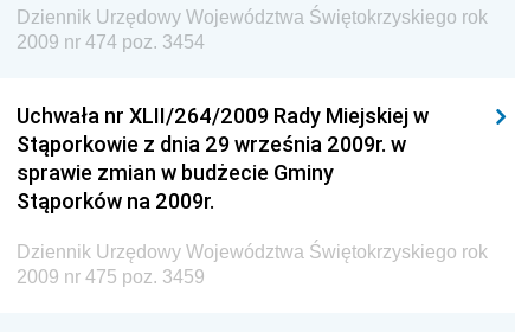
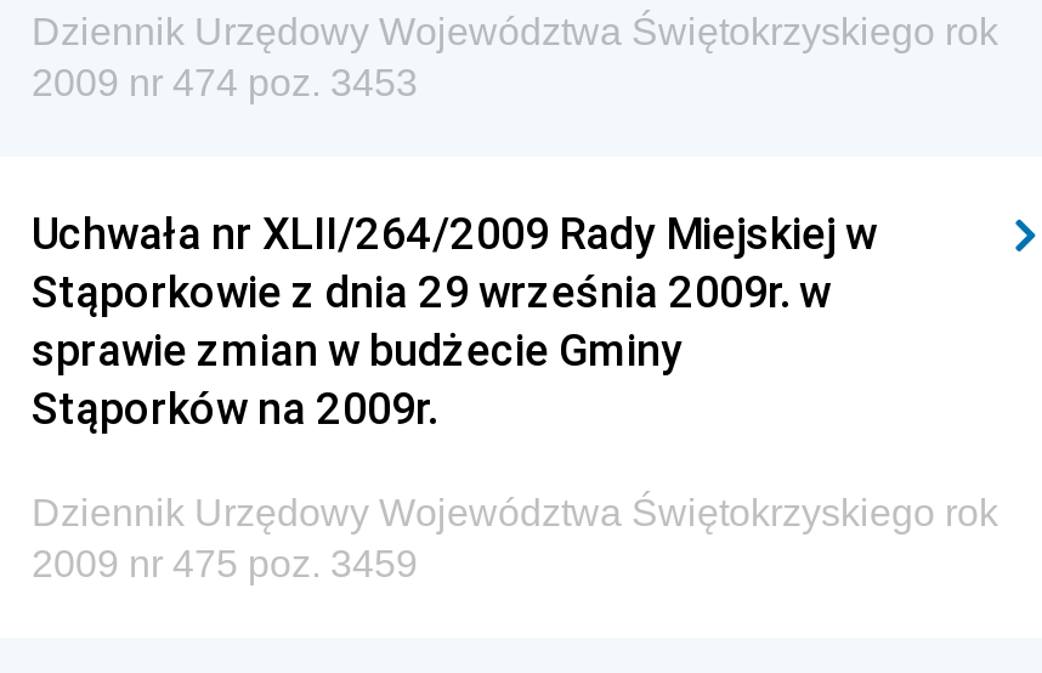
- 2009 nr 474 poz. 3454
+ 2009 nr 474 poz. 3453
